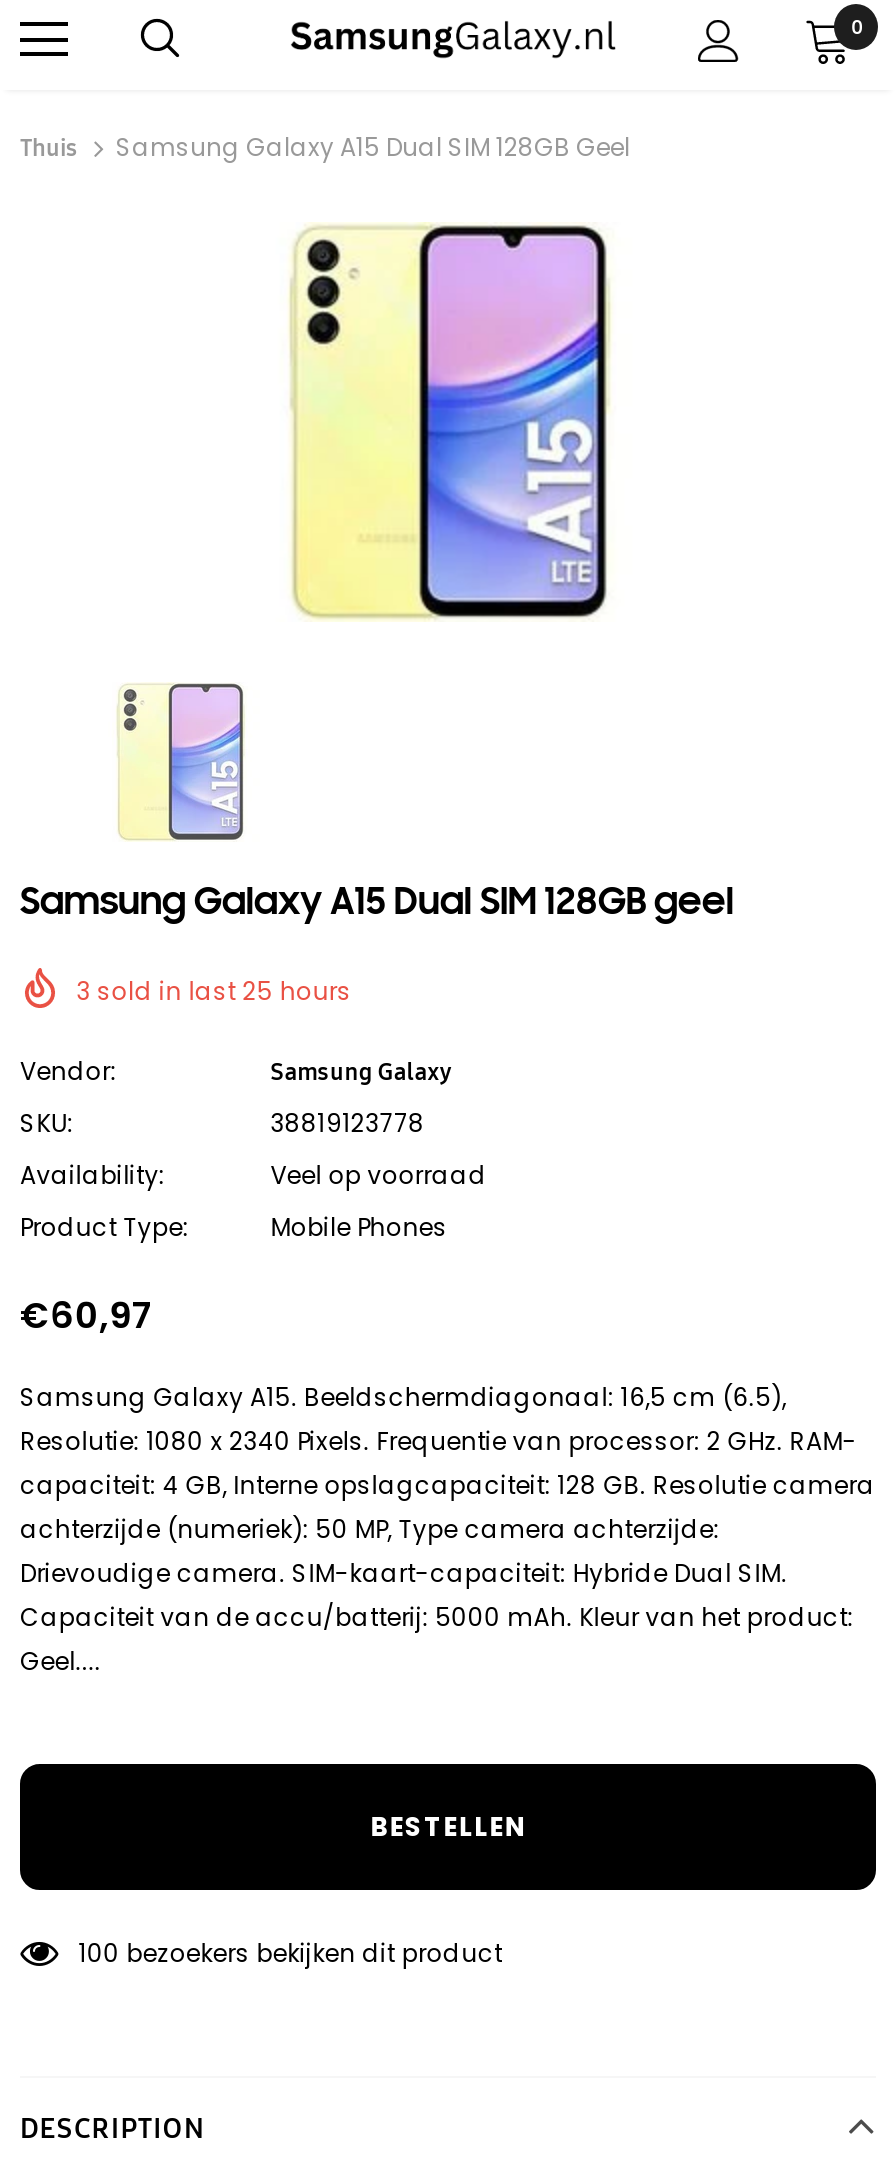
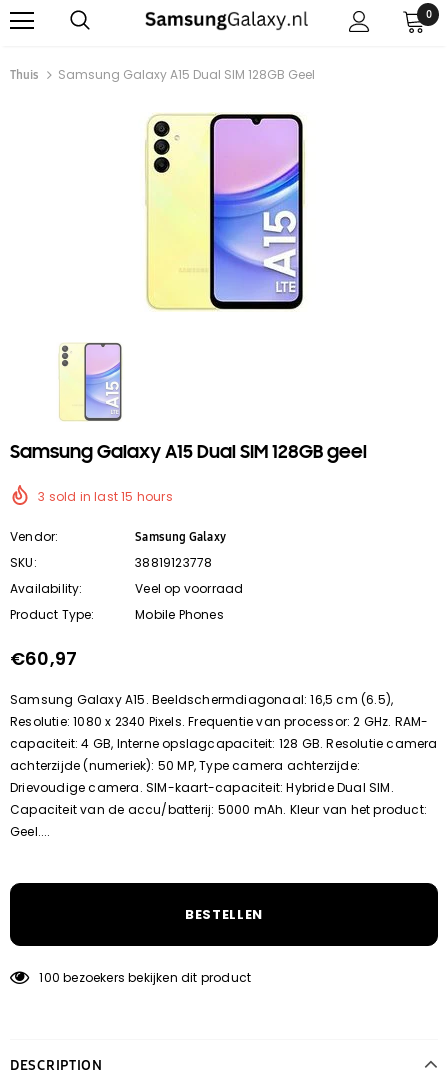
- 3 sold in last 25 hours
+ 3 sold in last 15 hours
